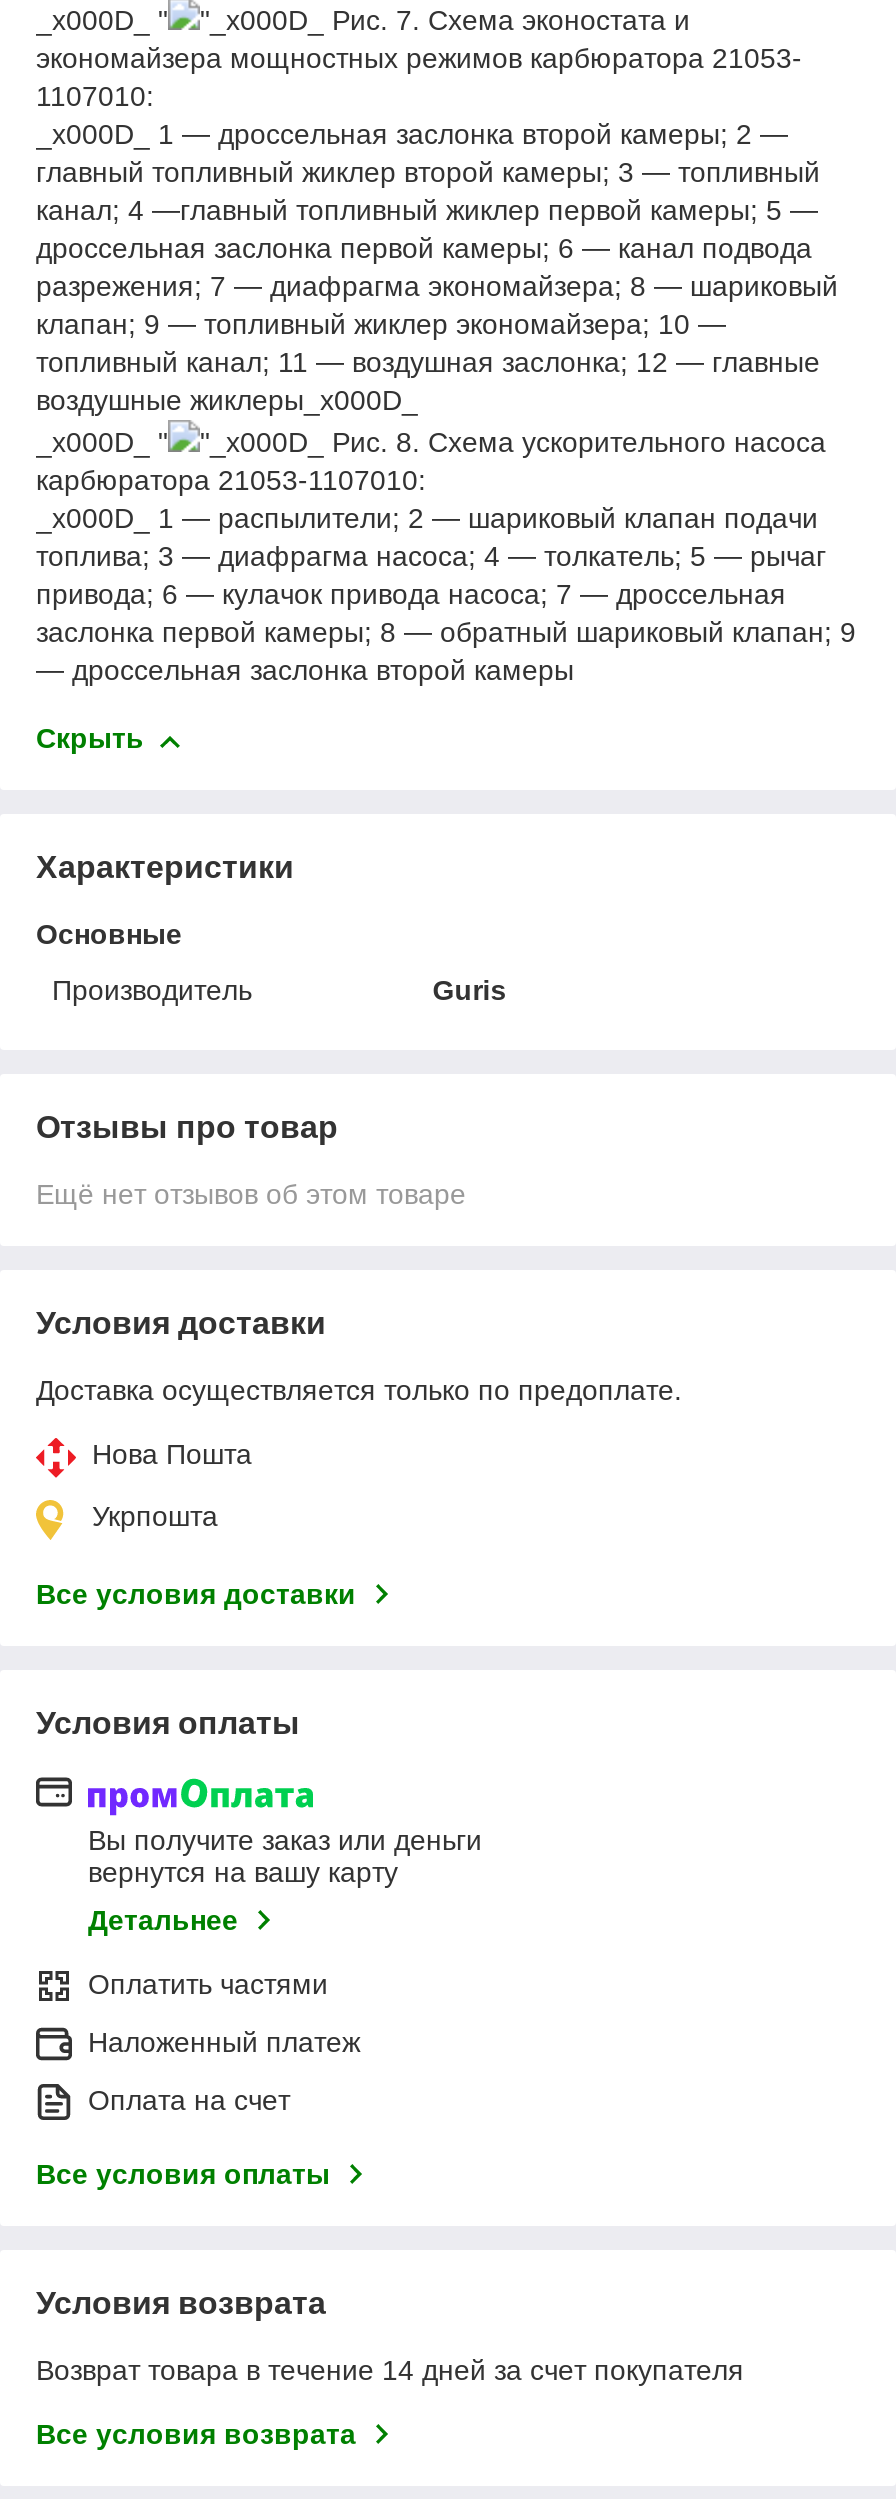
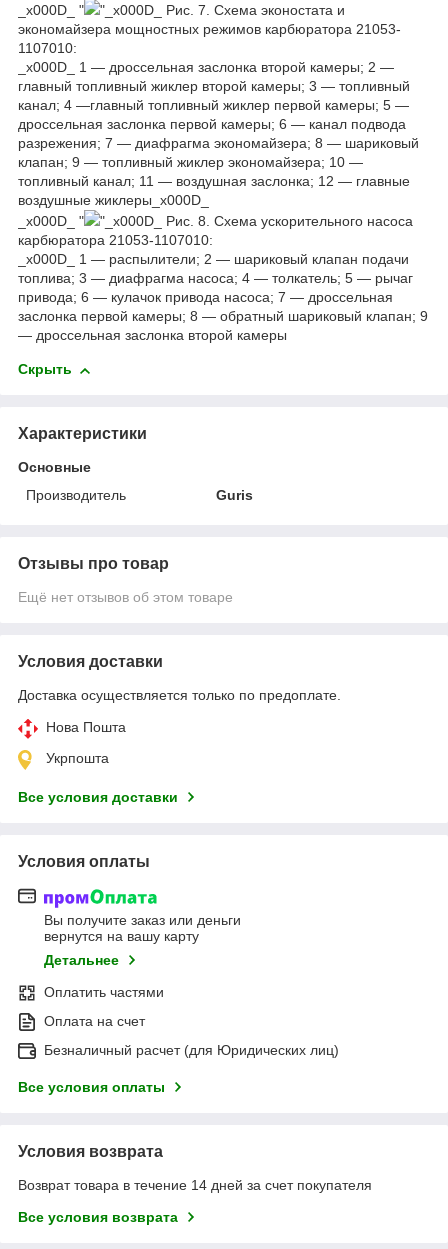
- Наложенный платеж

moved up: Оплата на счет

+ Безналичный расчет (для Юридических лиц)
